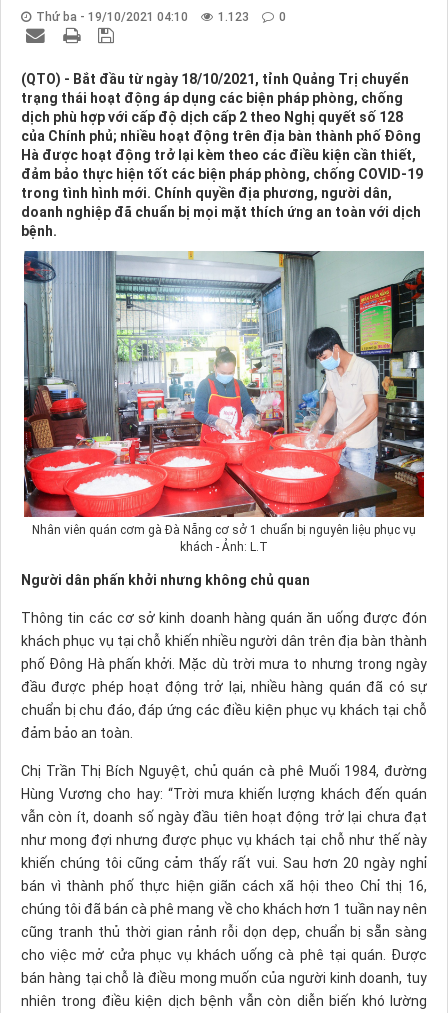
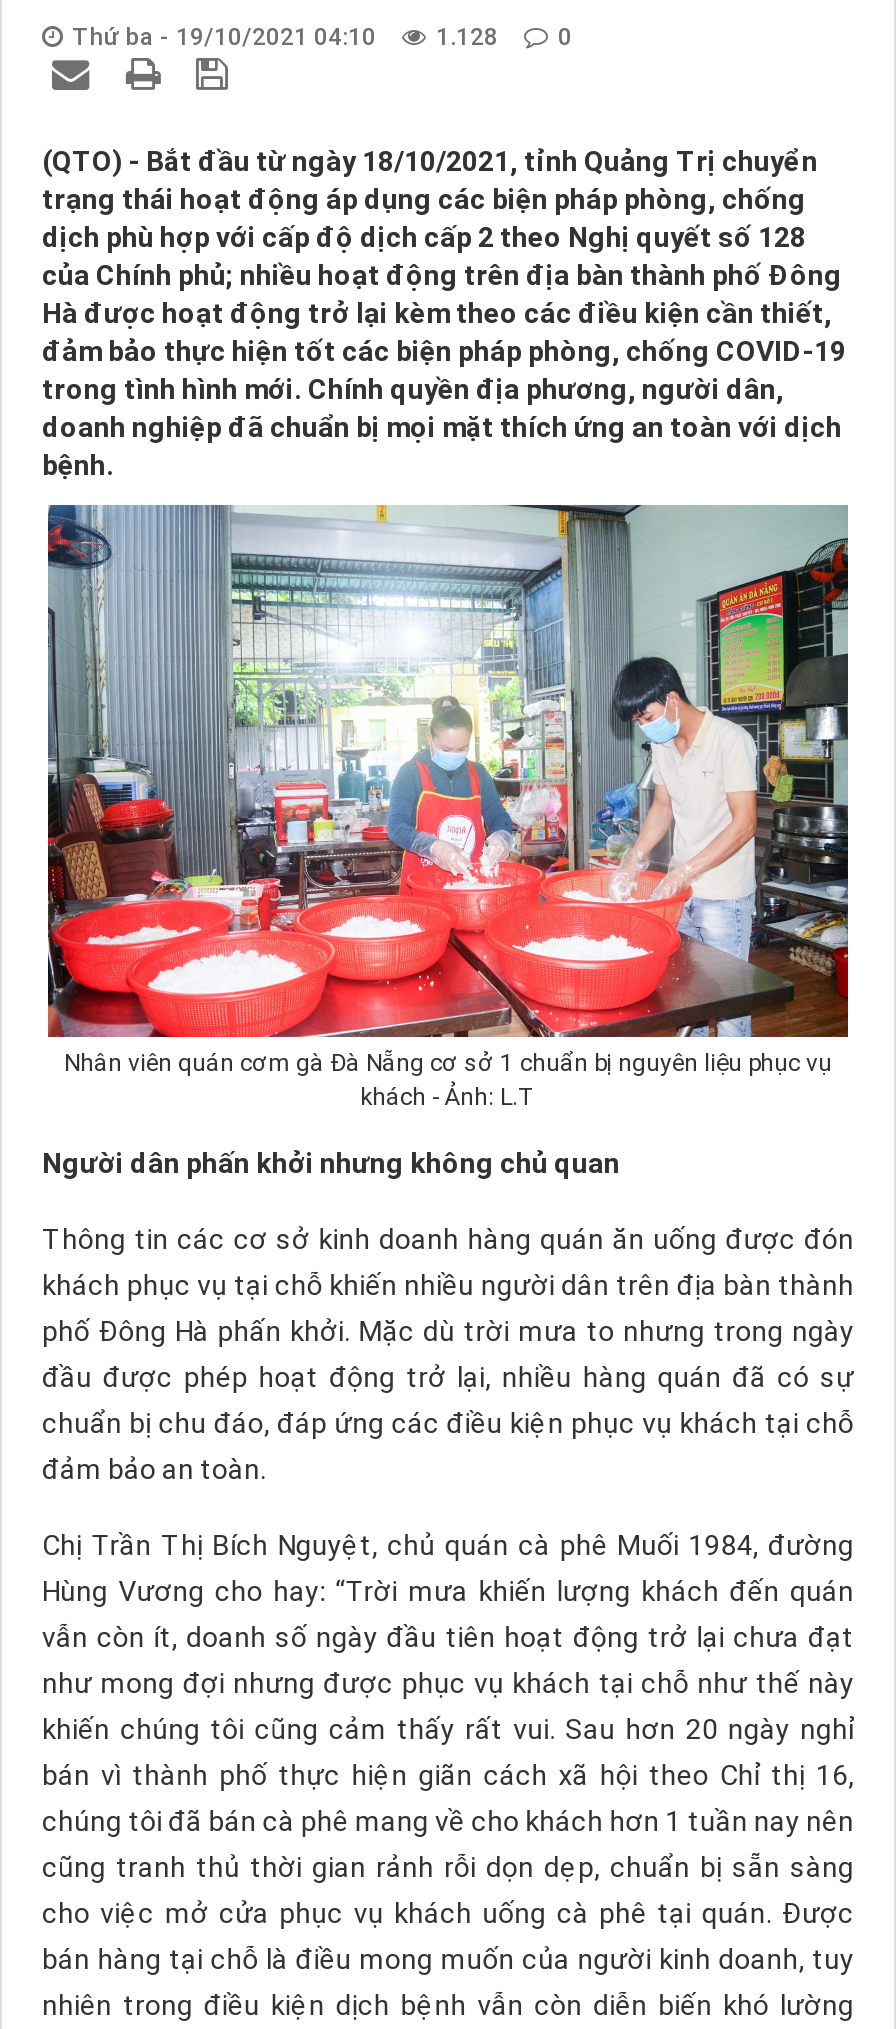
- 1.123
+ 1.128
